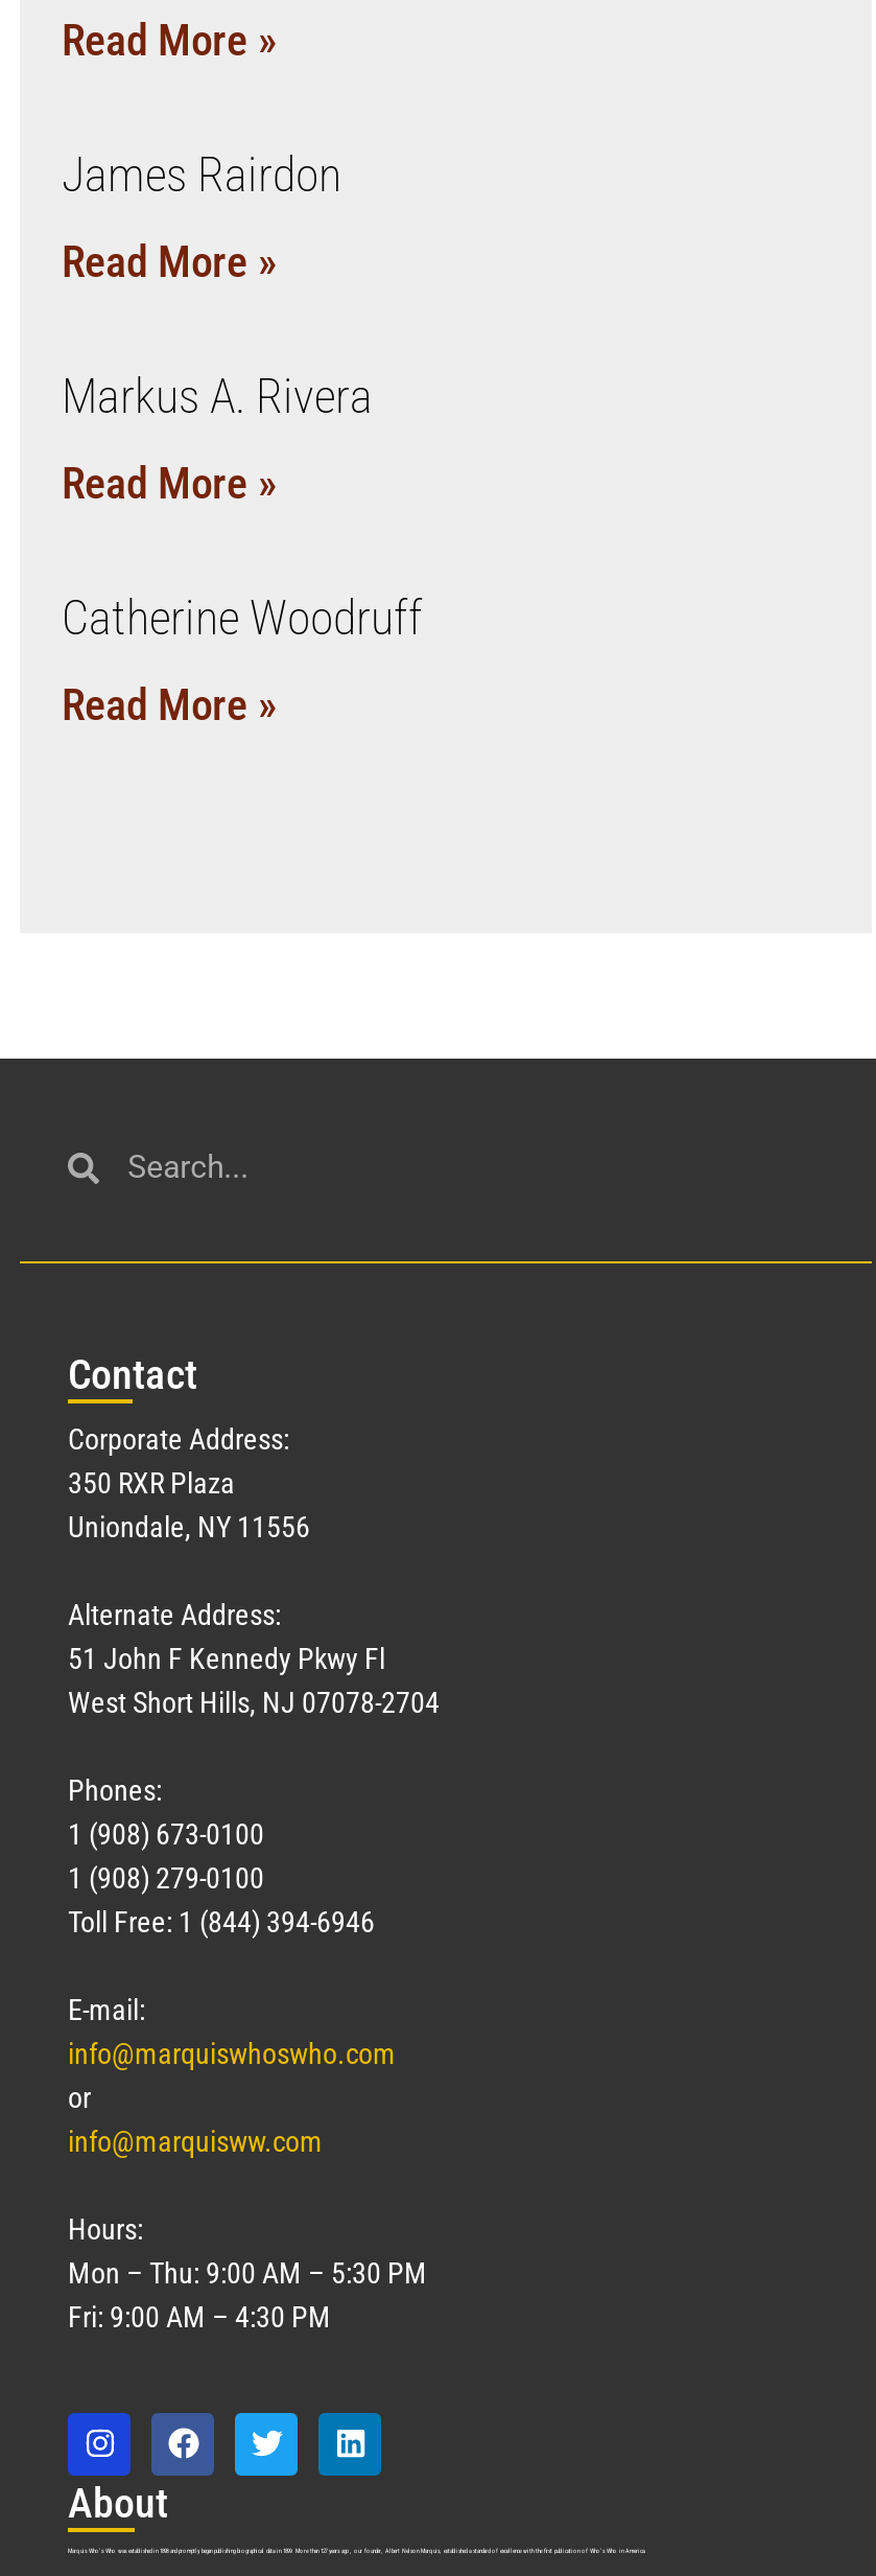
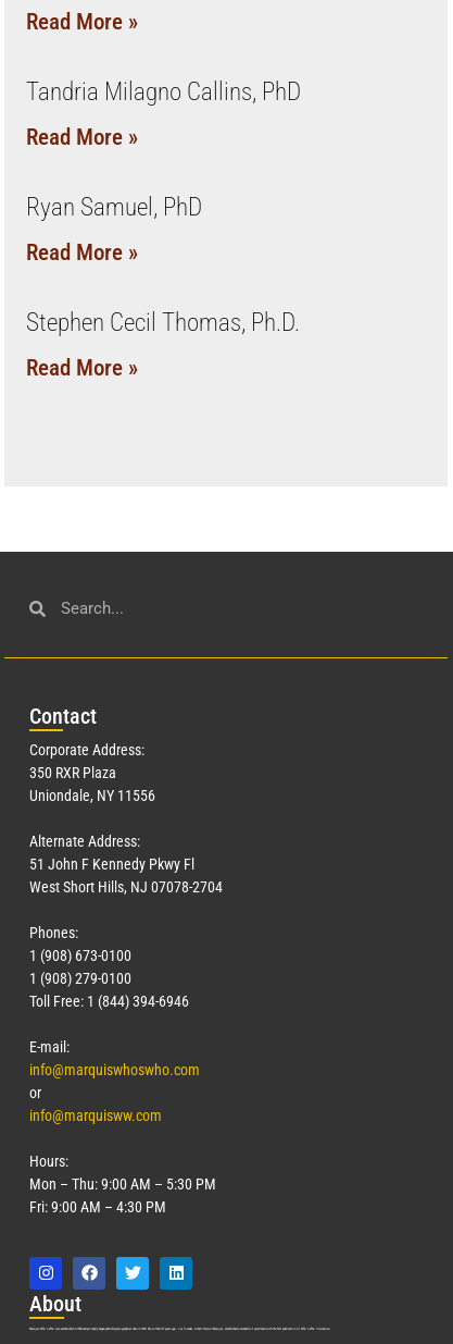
- James Rairdon
+ Tandria Milagno Callins, PhD

- Markus A. Rivera
+ Ryan Samuel, PhD

- Catherine Woodruff
+ Stephen Cecil Thomas, Ph.D.
